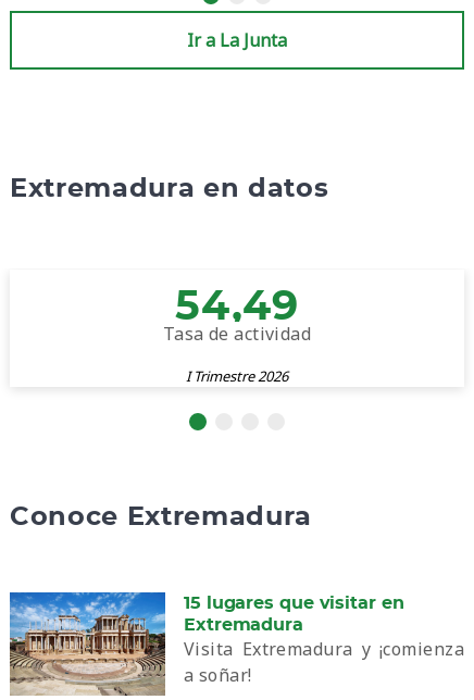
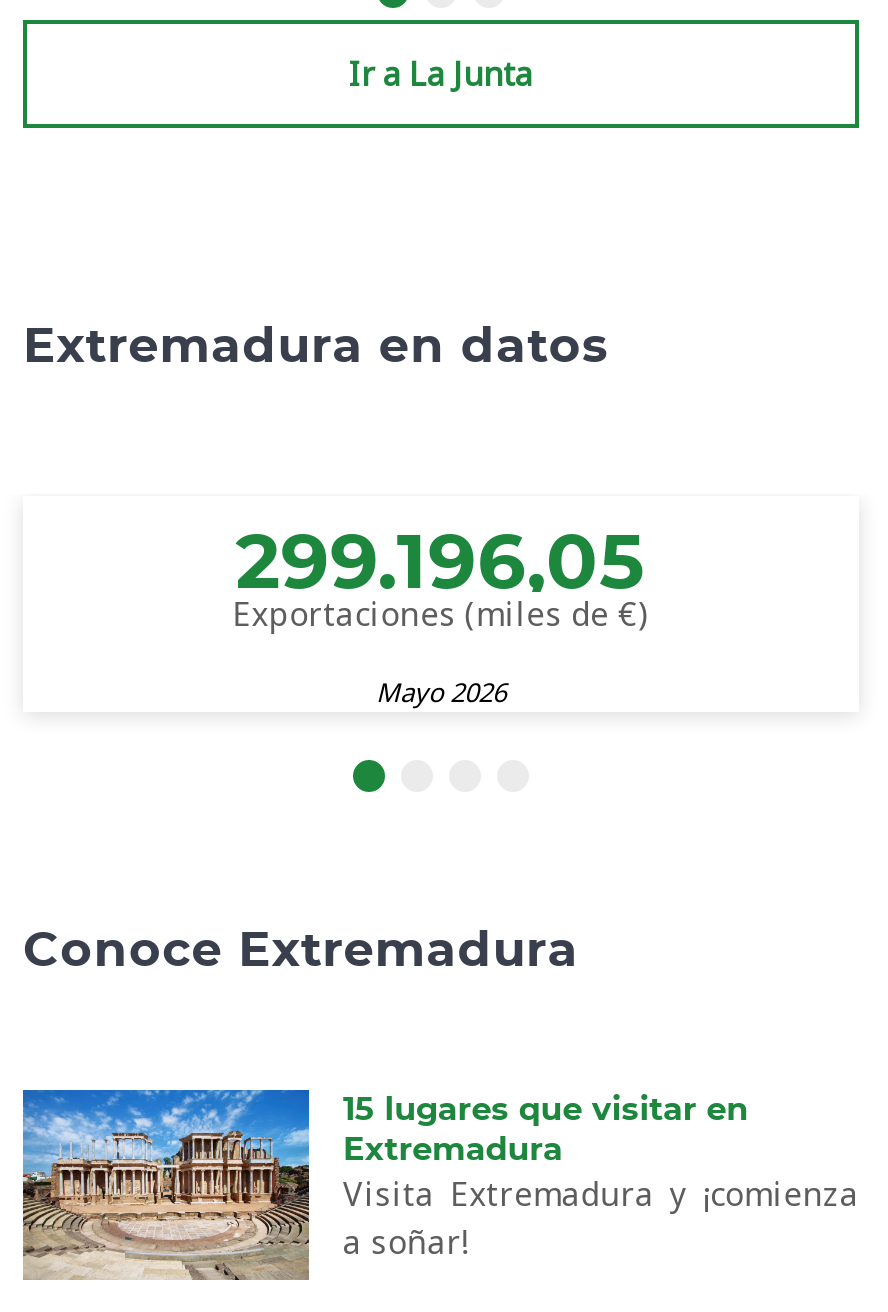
- 54,49
- Tasa de actividad
+ 299.196,05
+ Exportaciones (miles de €)

- I Trimestre 2026
+ Mayo 2026
